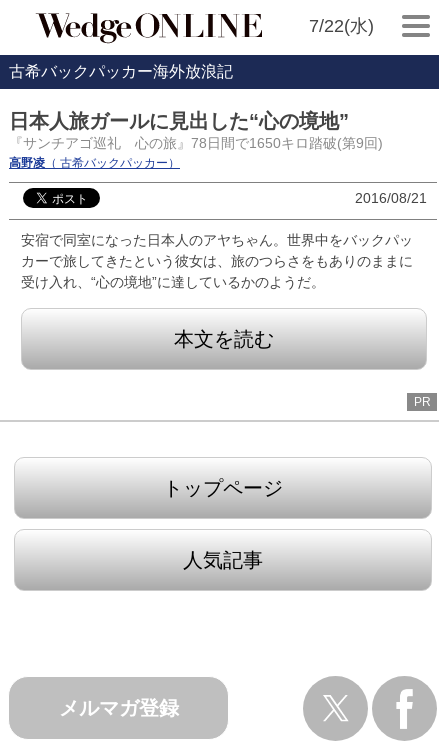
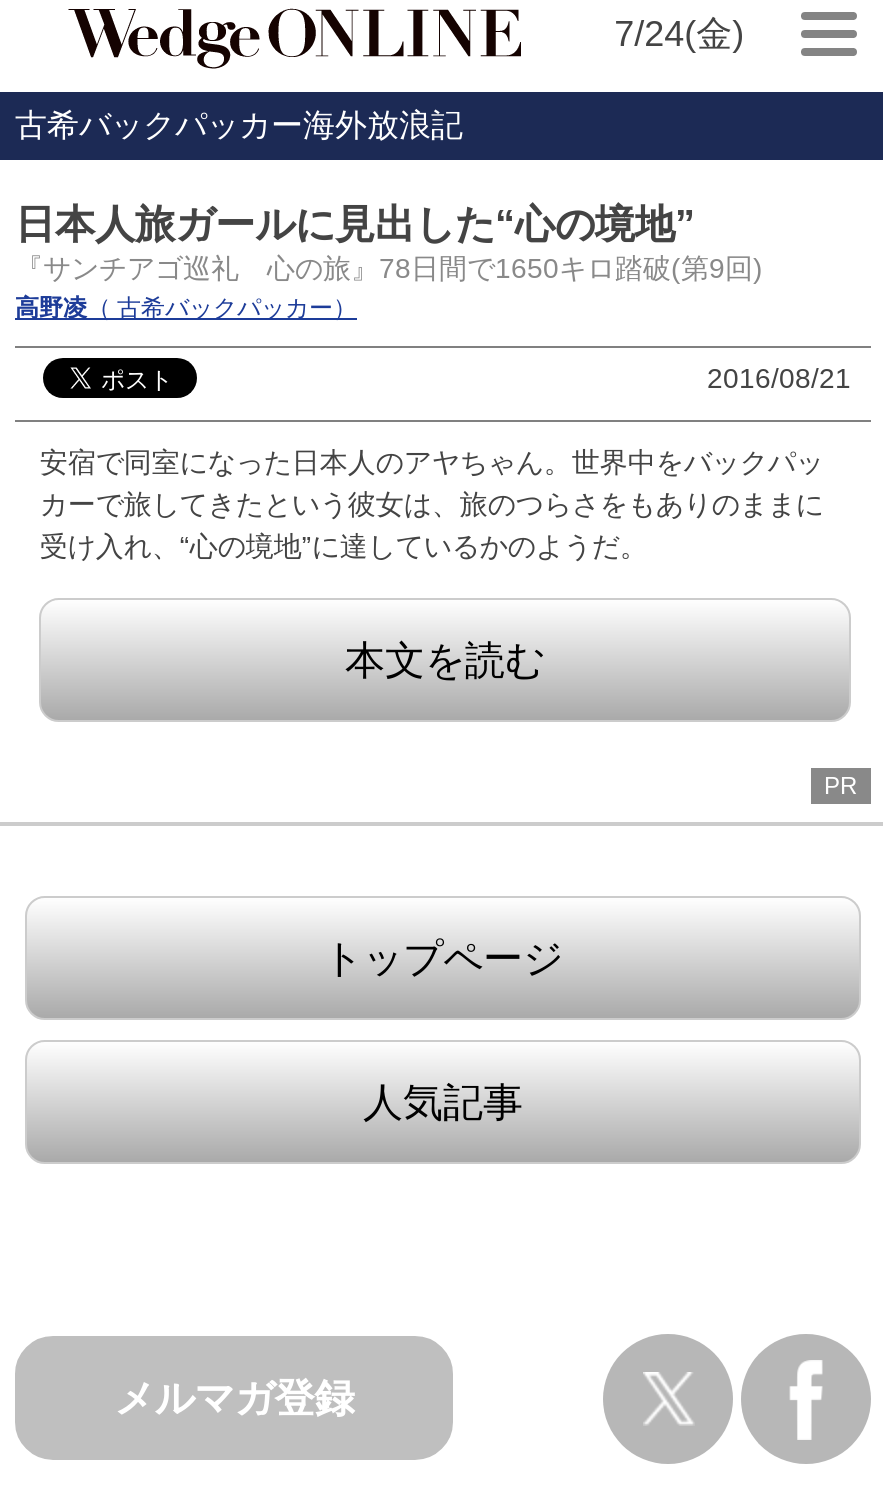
- 7/22(水)
+ 7/24(金)
